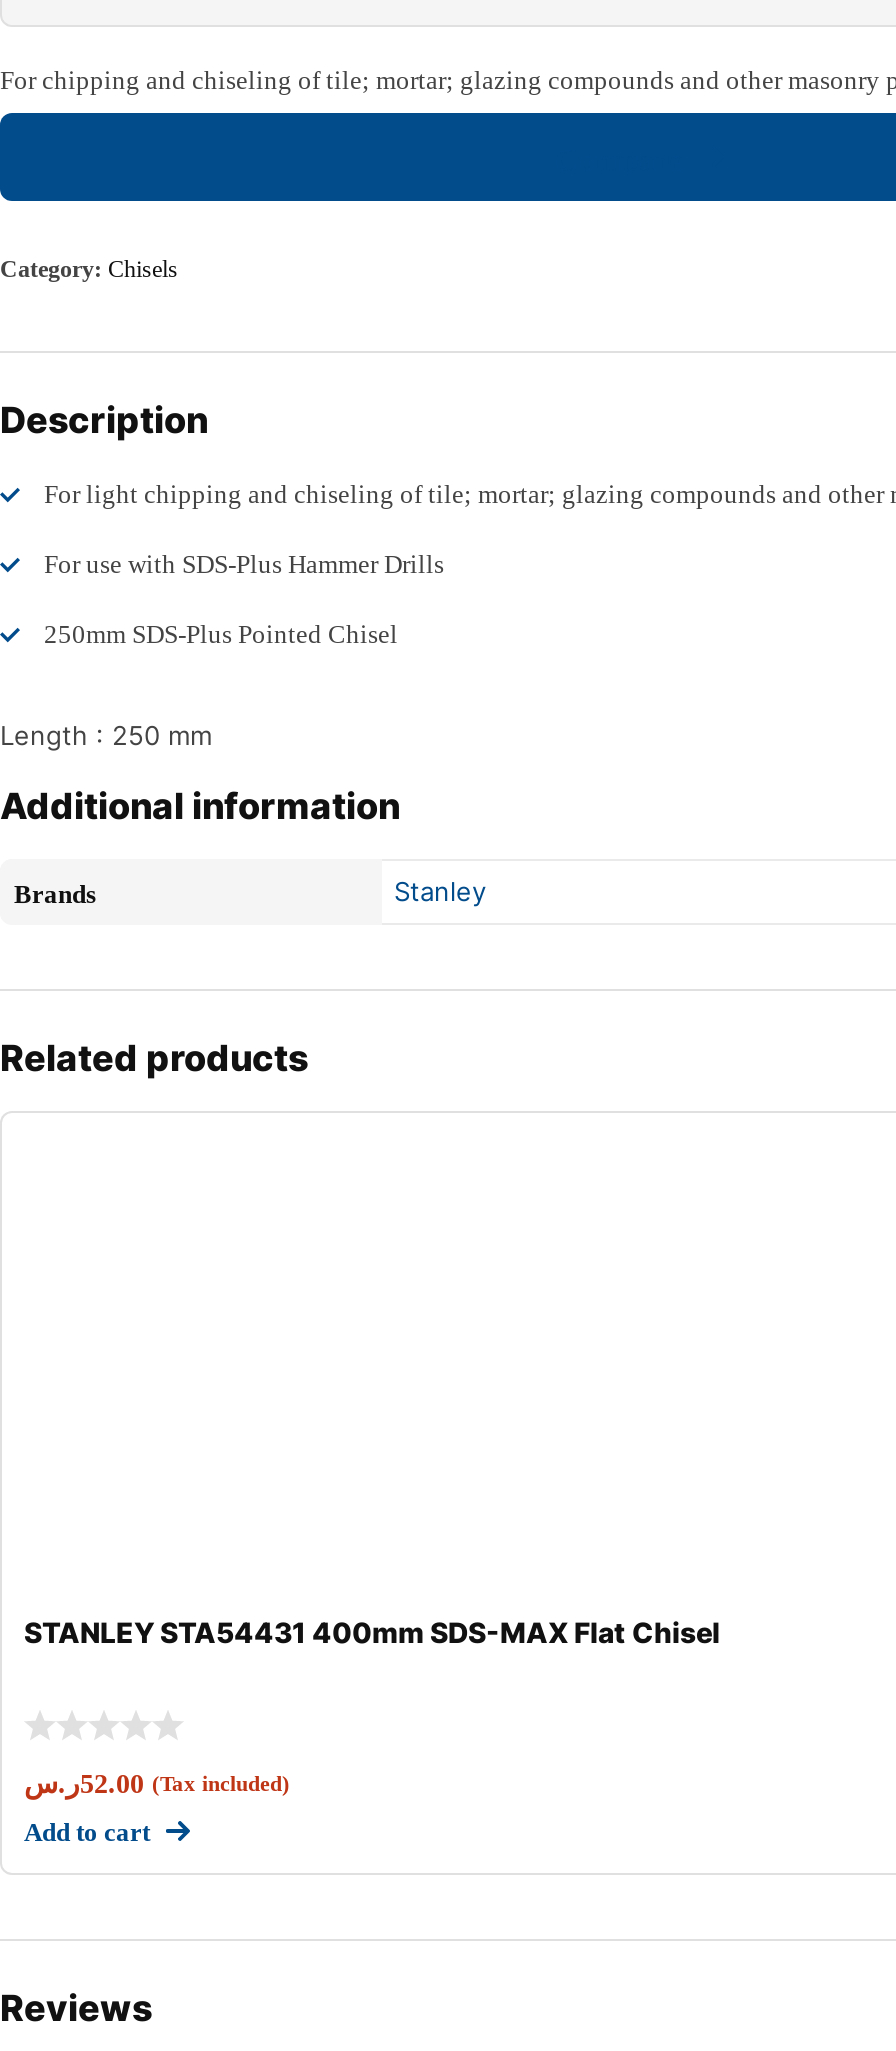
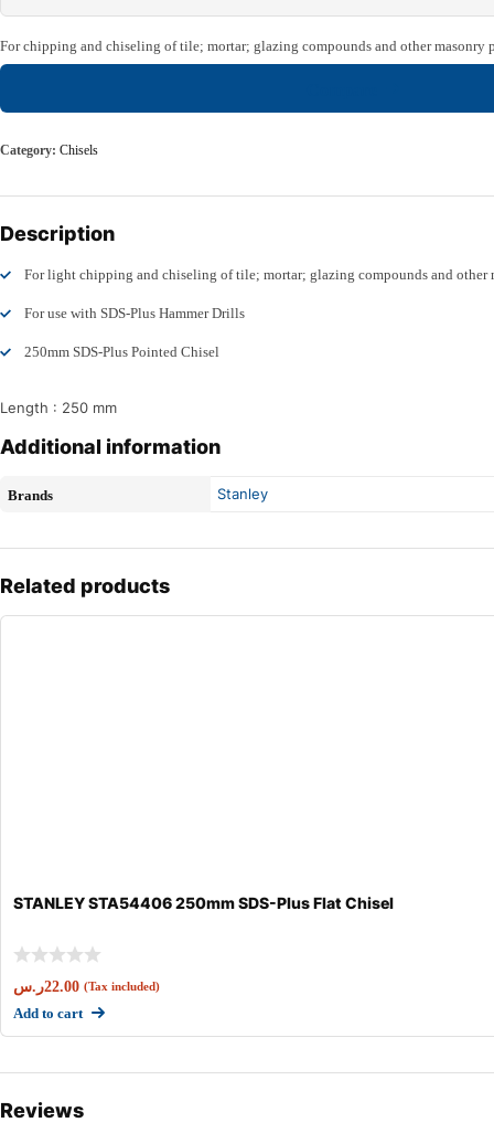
- STANLEY STA54431 400mm SDS-MAX Flat Chisel
+ STANLEY STA54406 250mm SDS-Plus Flat Chisel

- 52.00 ر.س (Tax included)
+ 22.00 ر.س (Tax included)
